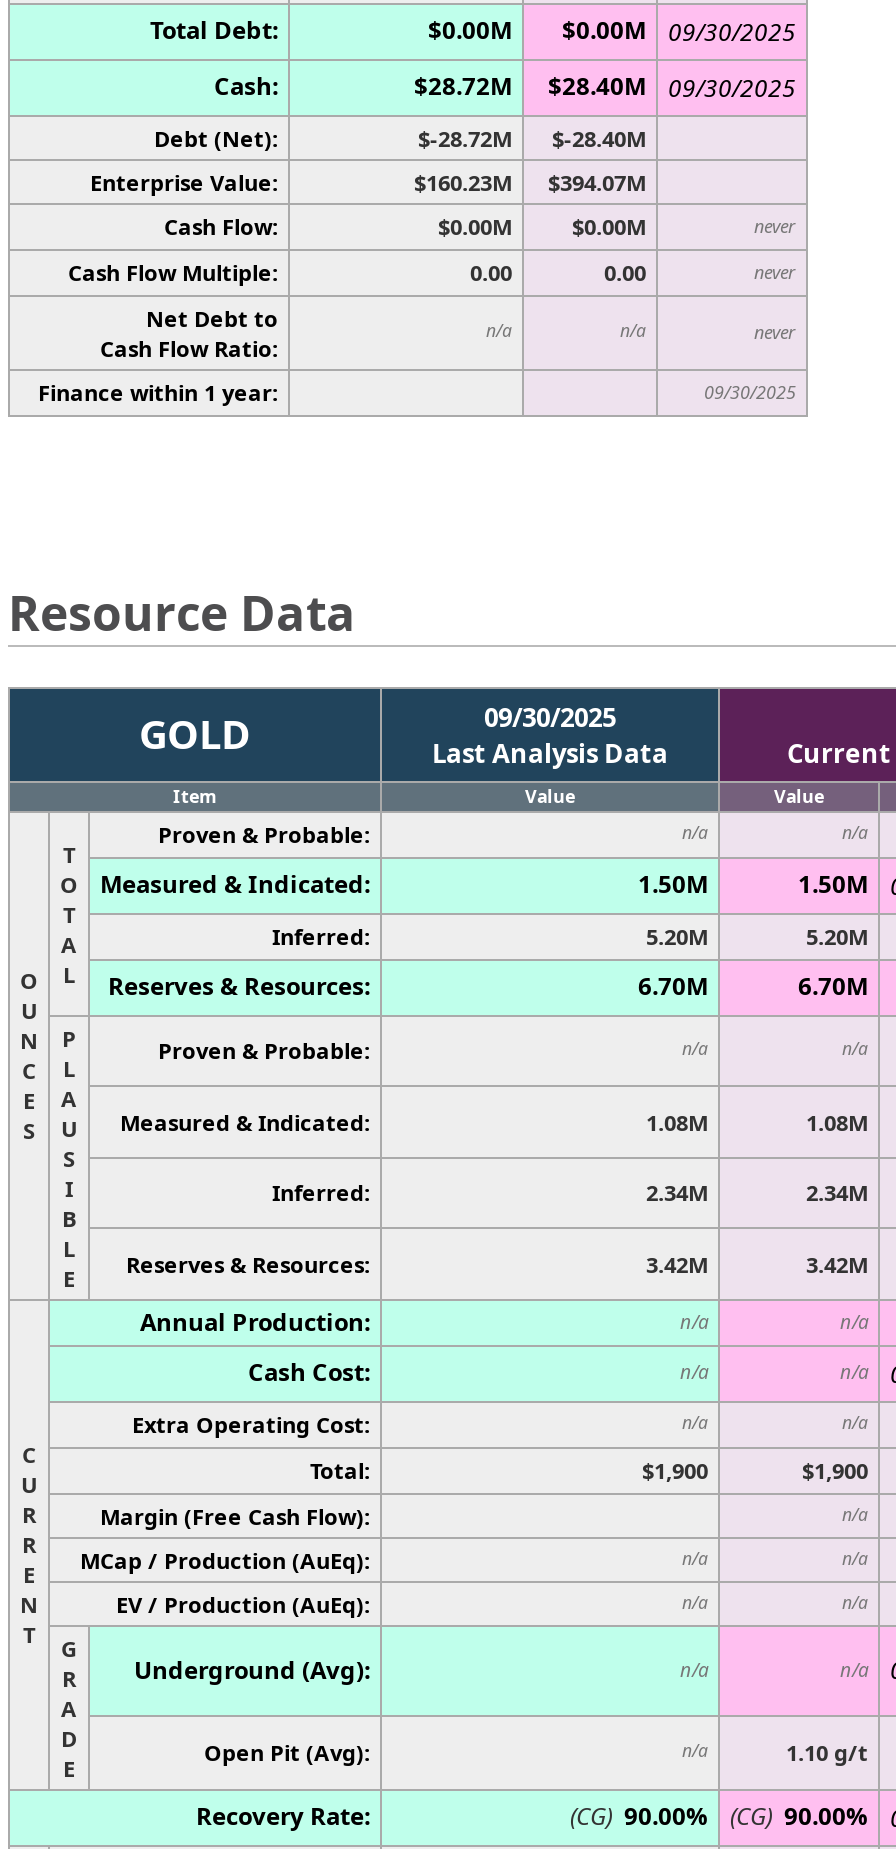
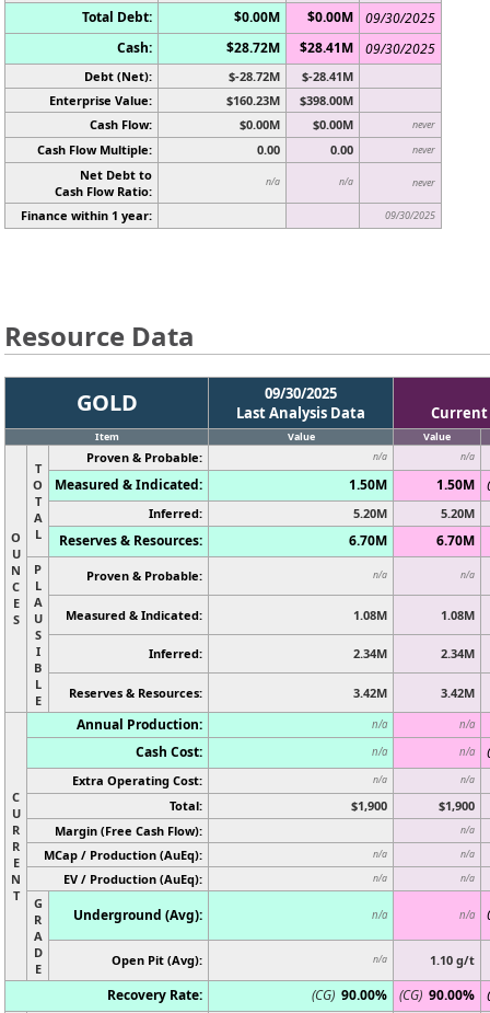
- $28.72M $28.40M 09/30/2025
+ $28.72M $28.41M 09/30/2025

- $-28.72M $-28.40M
+ $-28.72M $-28.41M

- $160.23M $394.07M
+ $160.23M $398.00M
